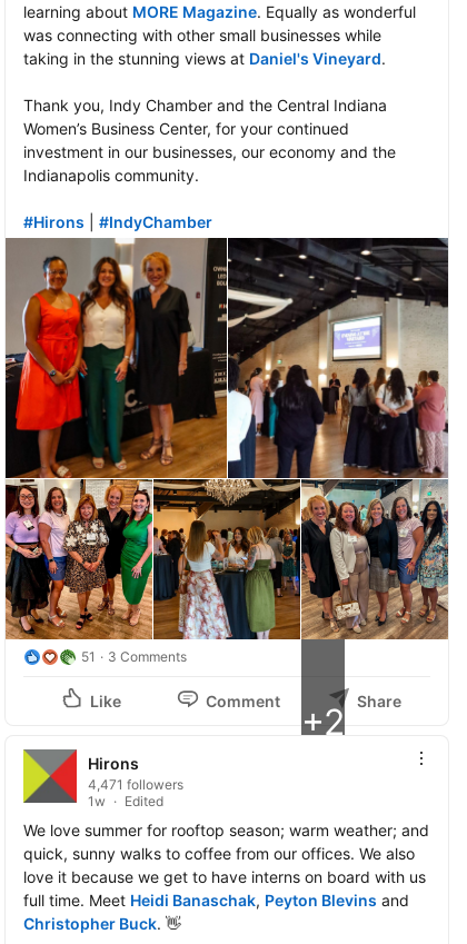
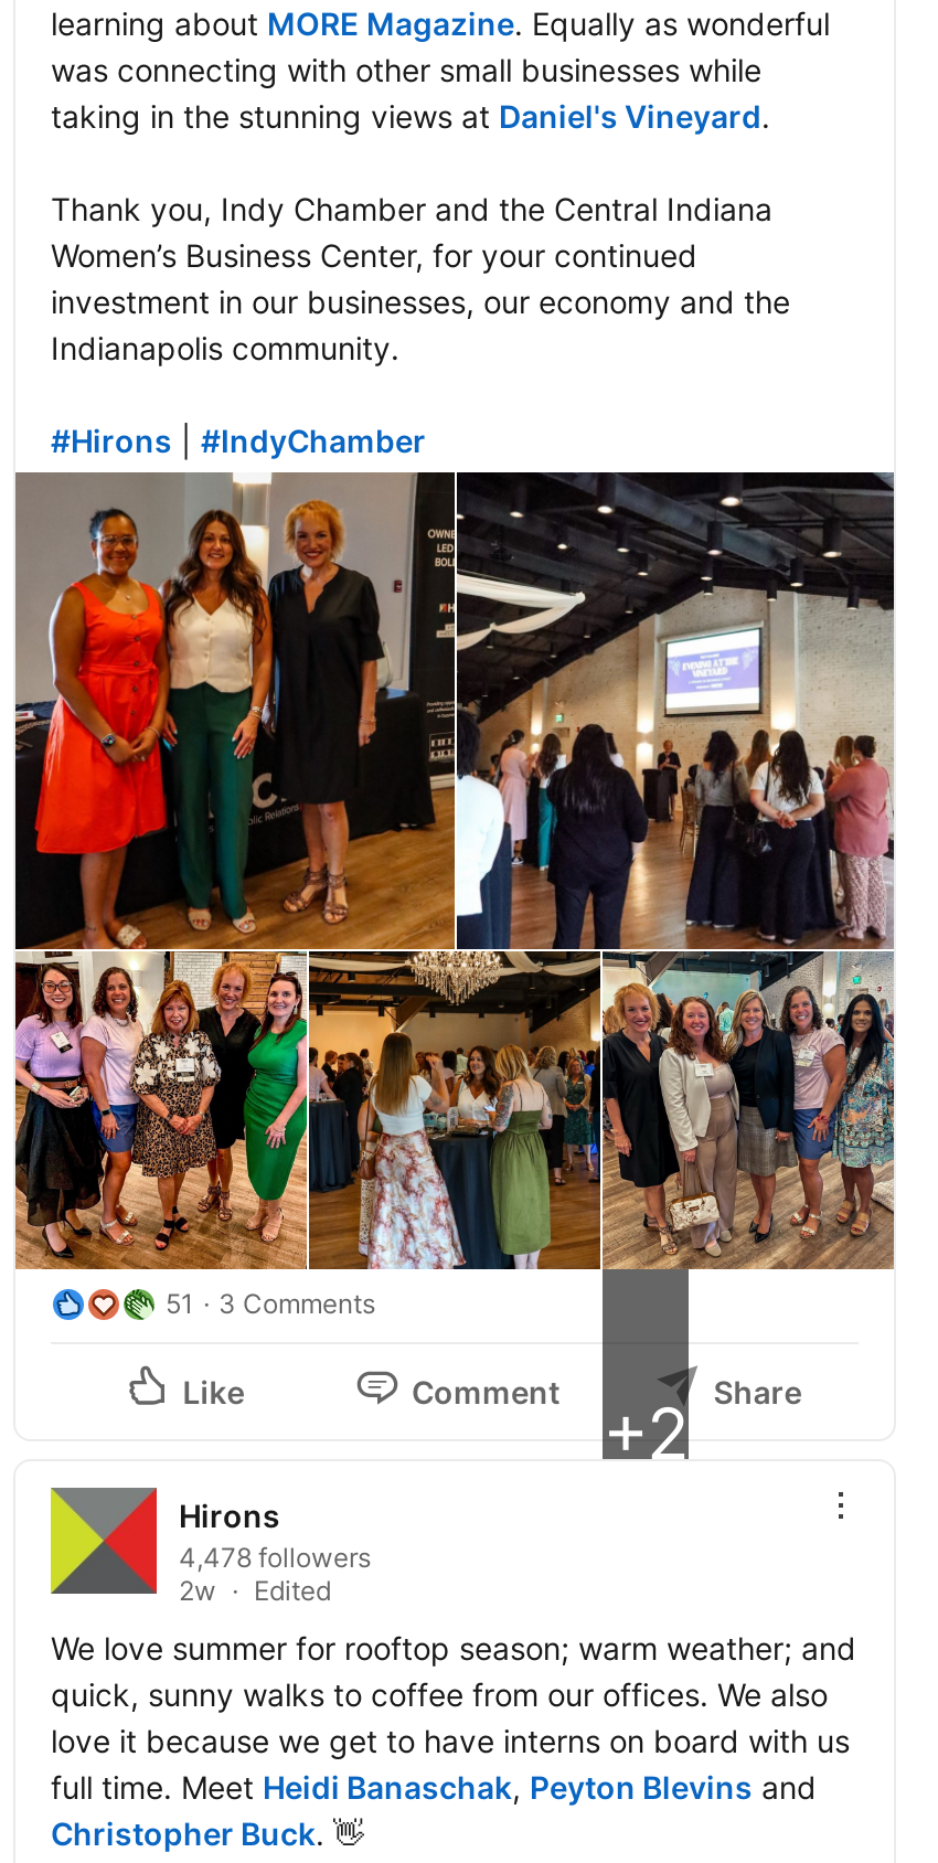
- 4,471 followers
- 1w
+ 4,478 followers
+ 2w
